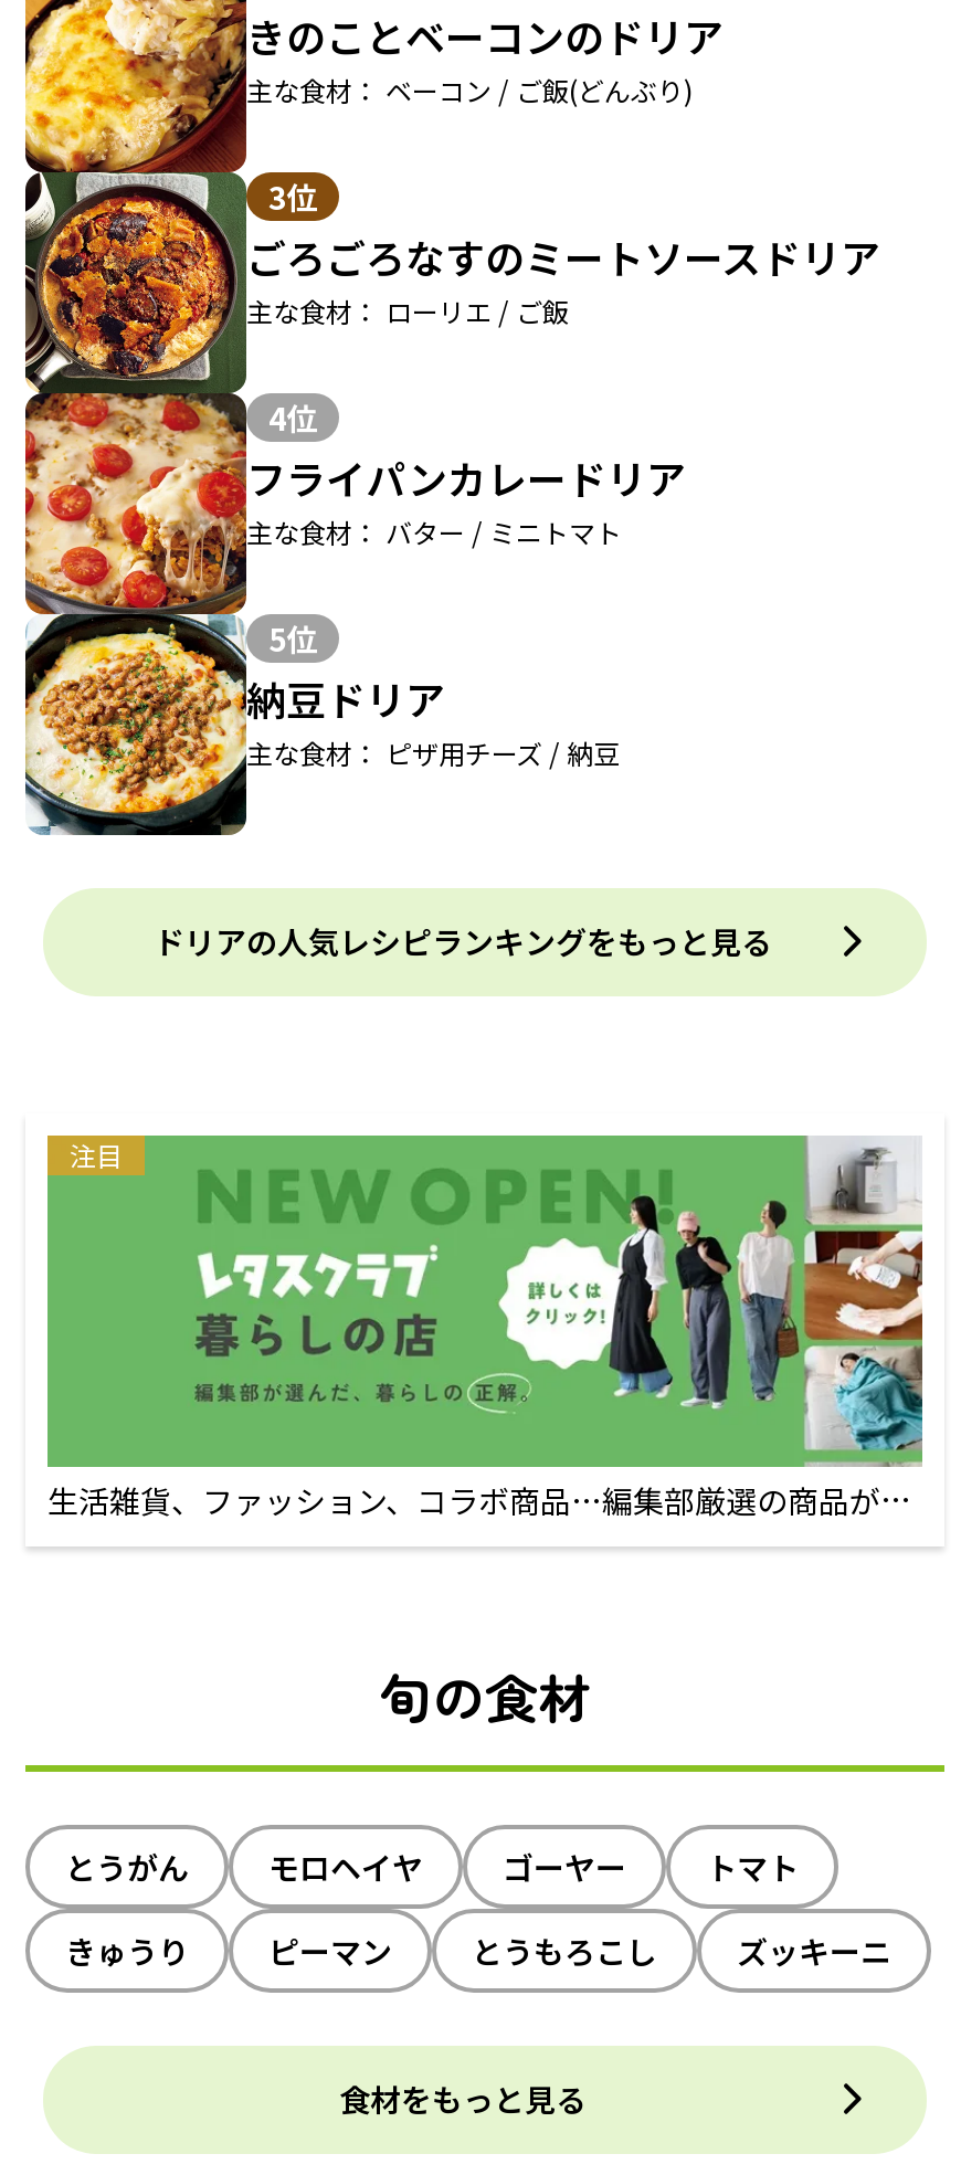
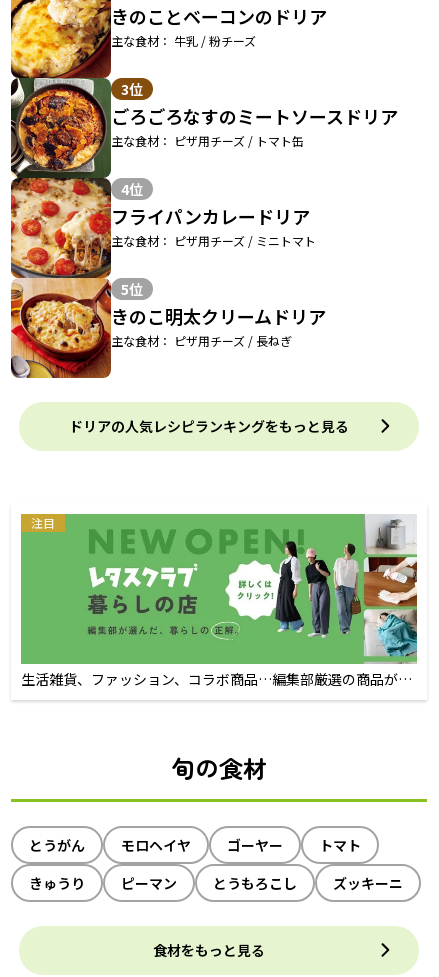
- 主な食材： ベーコン / ご飯(どんぶり)
+ 主な食材： 牛乳 / 粉チーズ

- 主な食材： ローリエ / ご飯
+ 主な食材： ピザ用チーズ / トマト缶

- 主な食材： バター / ミニトマト
+ 主な食材： ピザ用チーズ / ミニトマト

- [image]
- 納豆ドリア
- 主な食材： ピザ用チーズ / 納豆
+ [image]
+ きのこ明太クリームドリア
+ 主な食材： ピザ用チーズ / 長ねぎ
